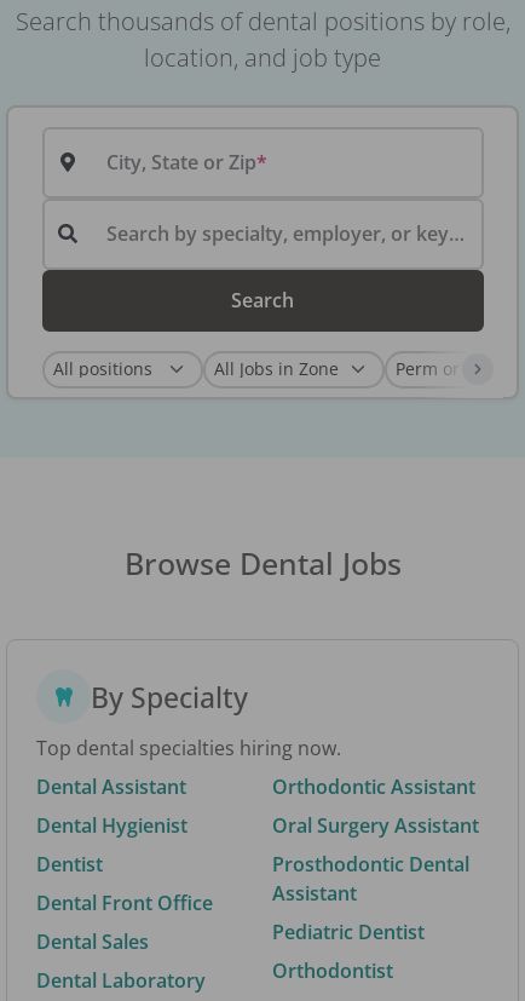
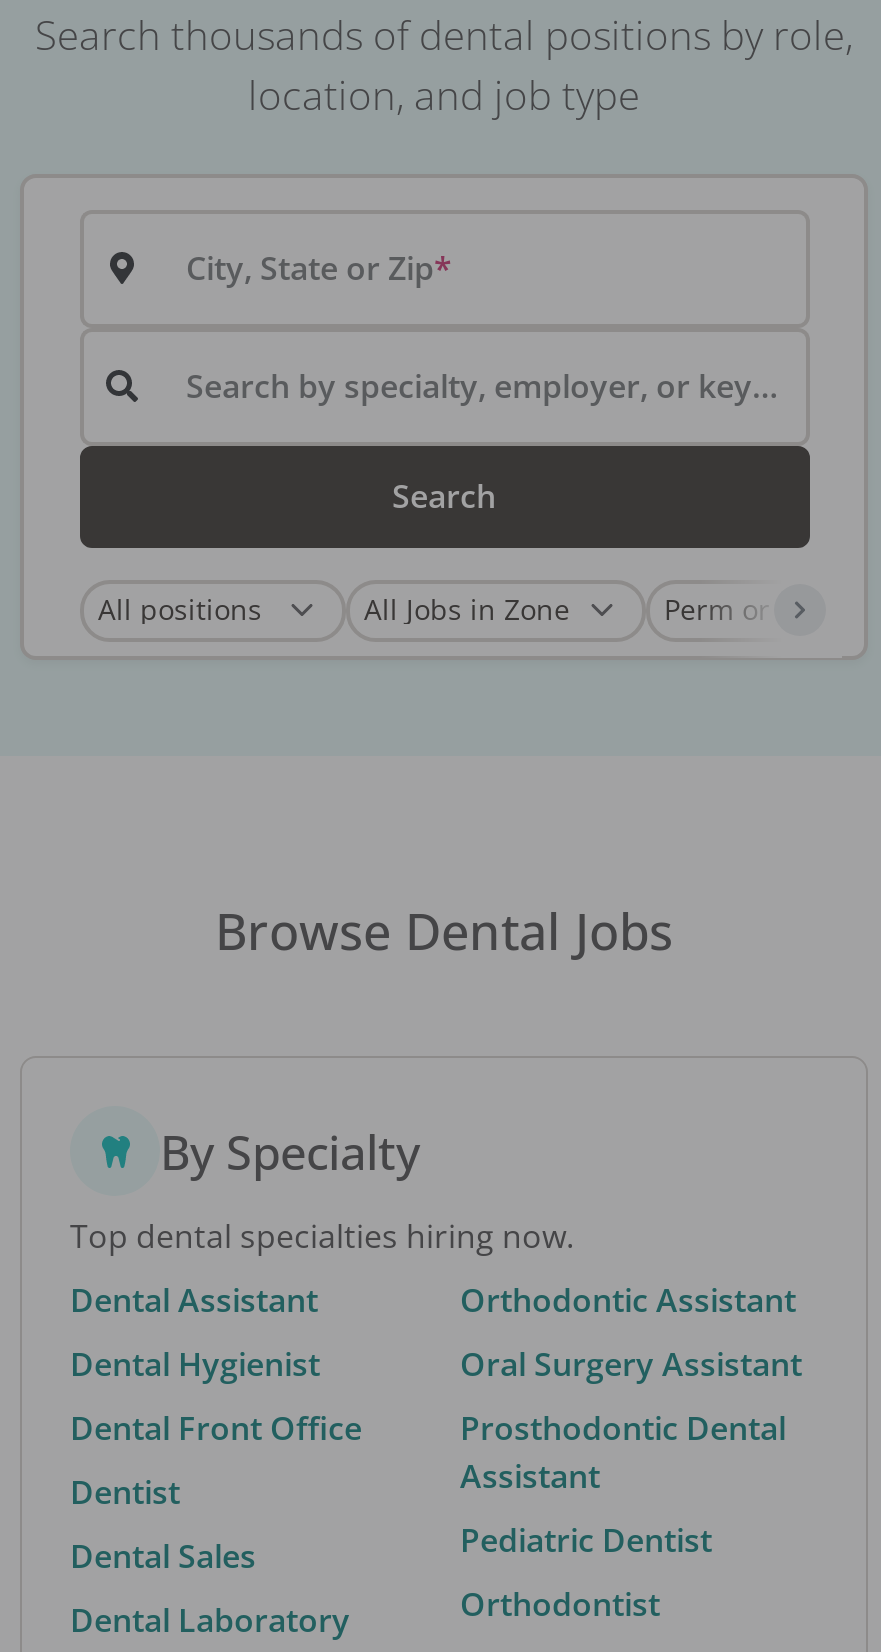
moved down: Dentist

moved up: Dental Front Office
